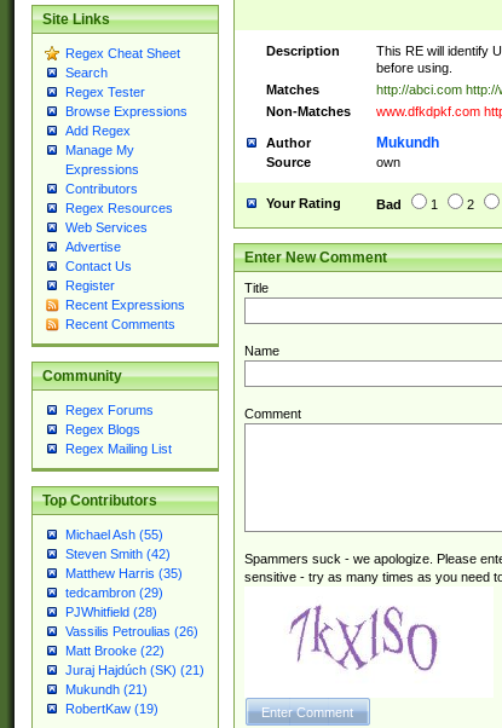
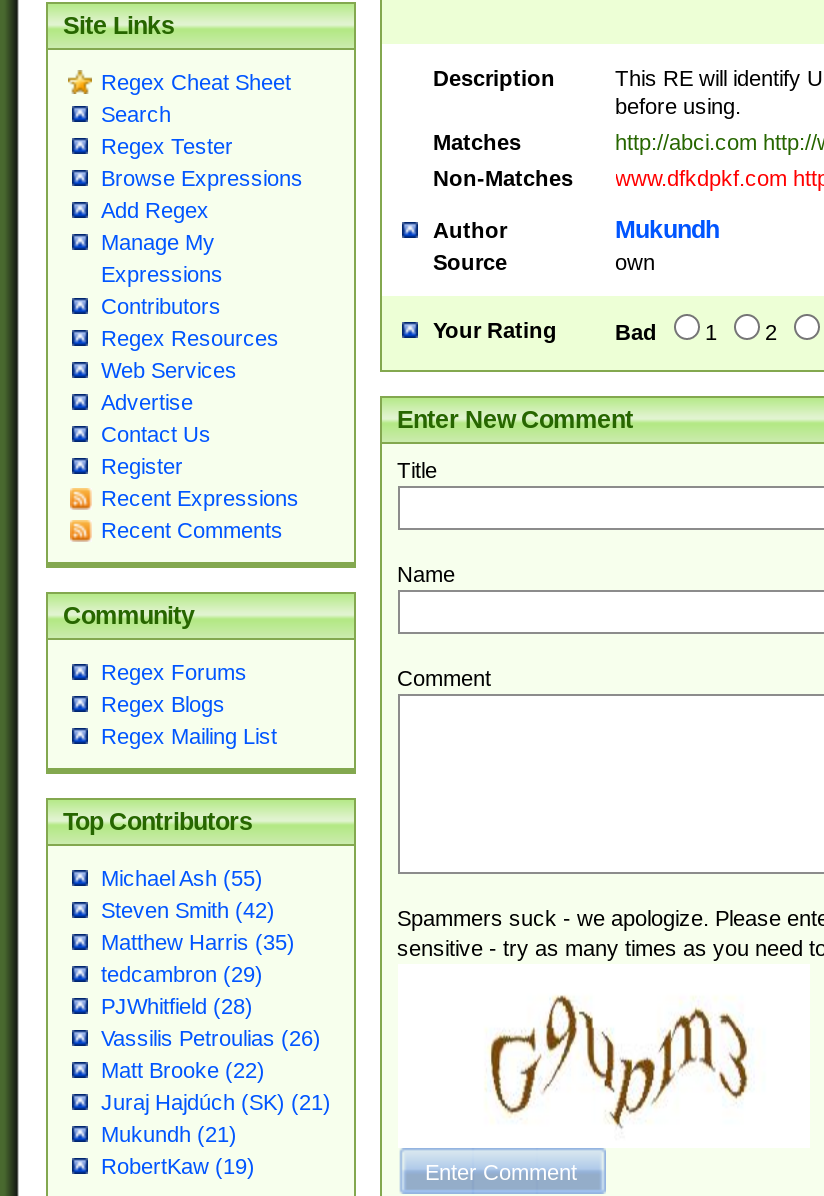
- [image]
+ [image]
